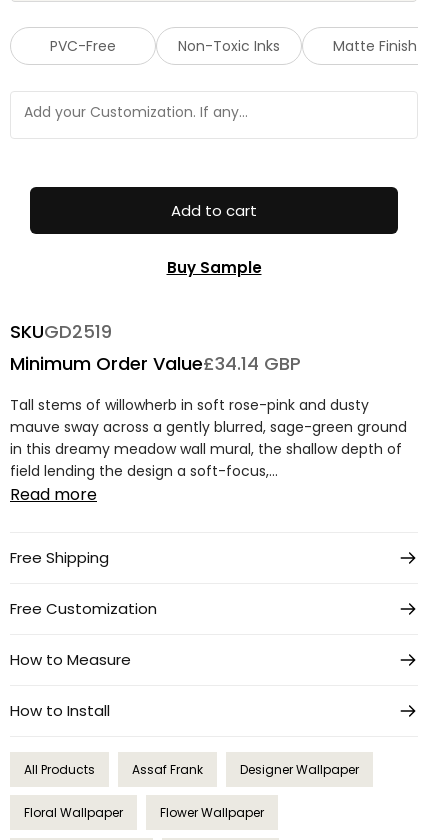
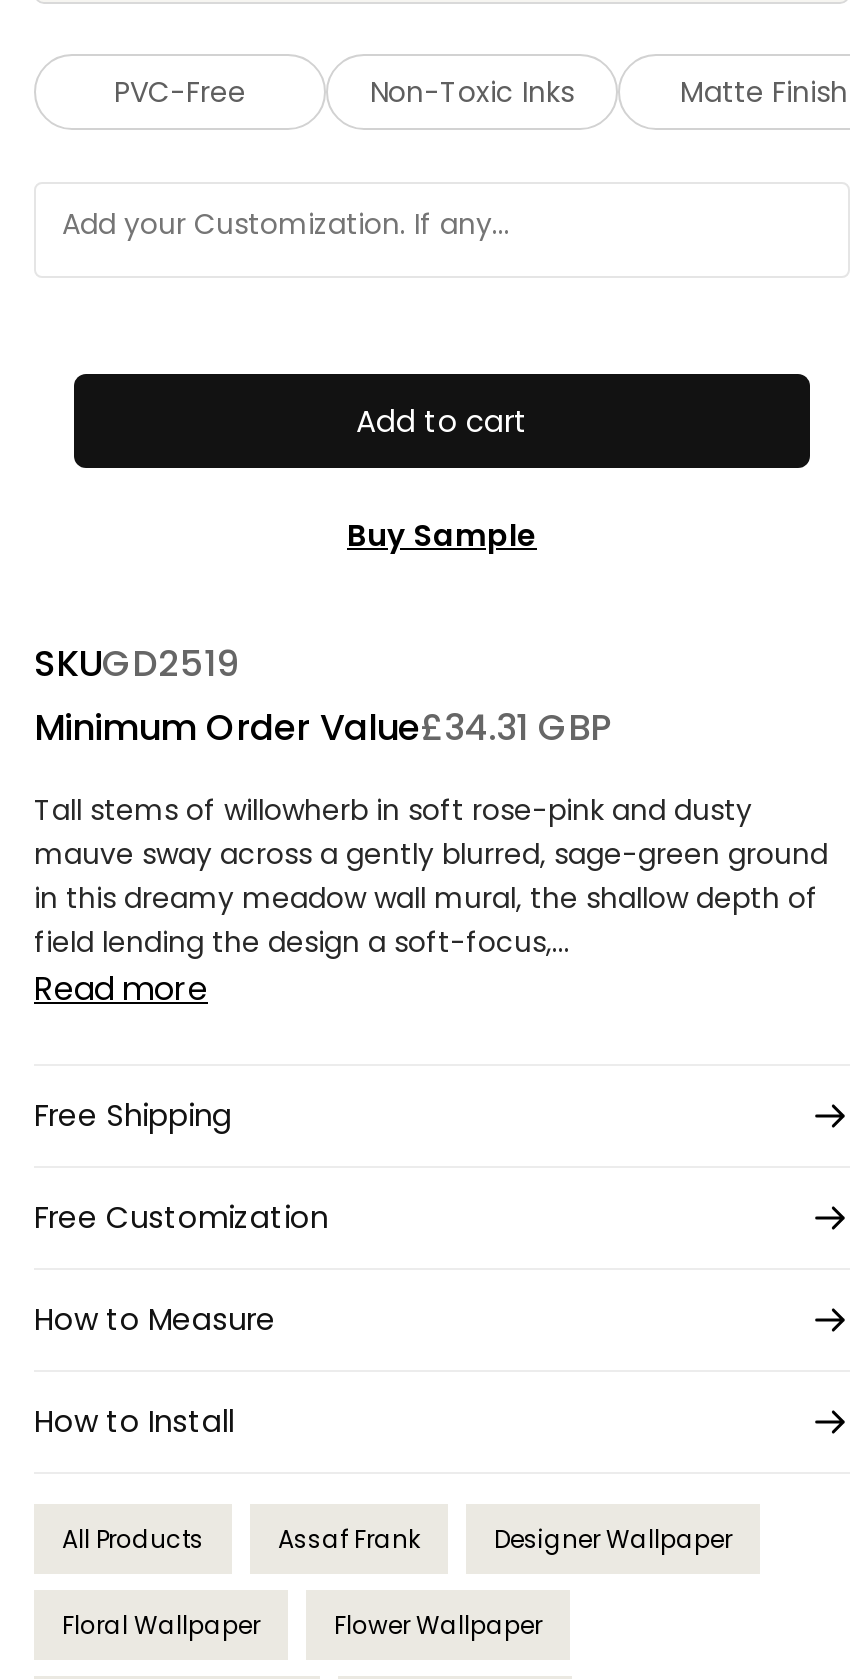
- Minimum Order Value£34.14 GBP
+ Minimum Order Value£34.31 GBP
